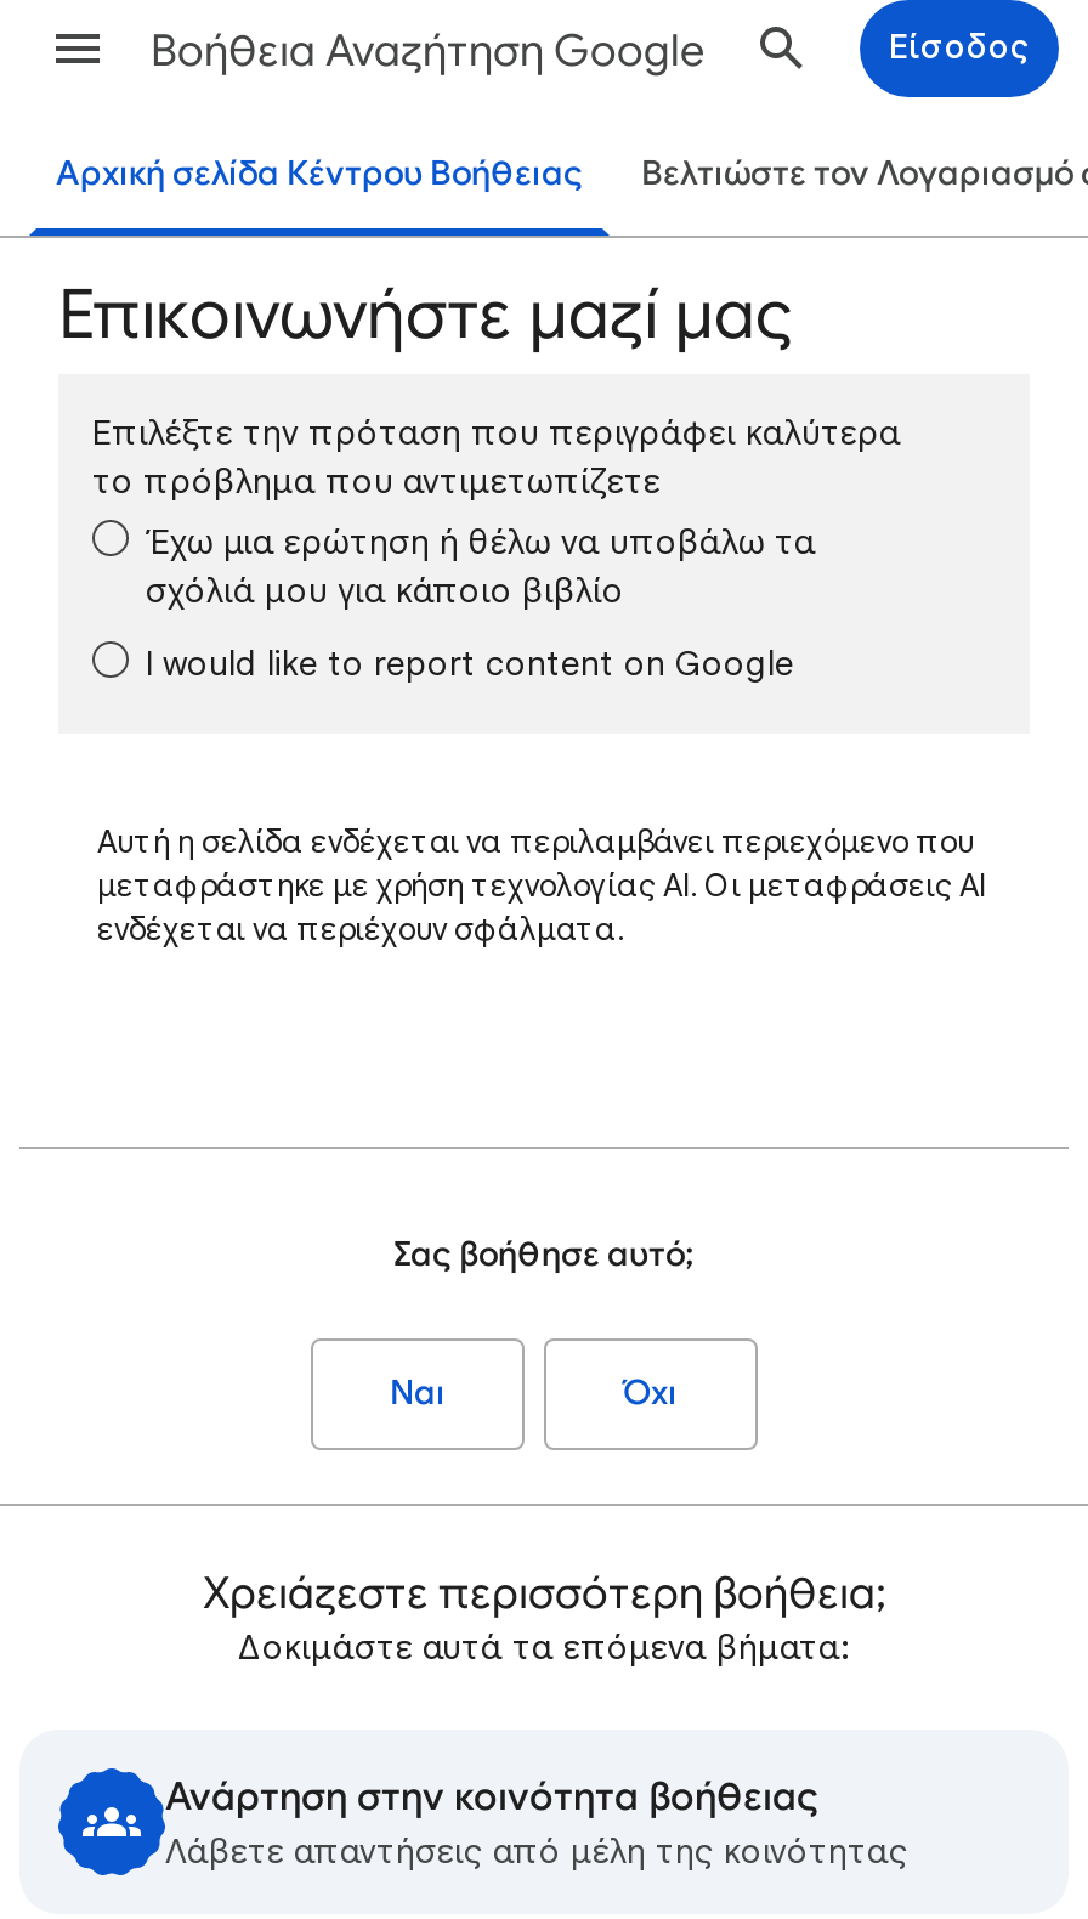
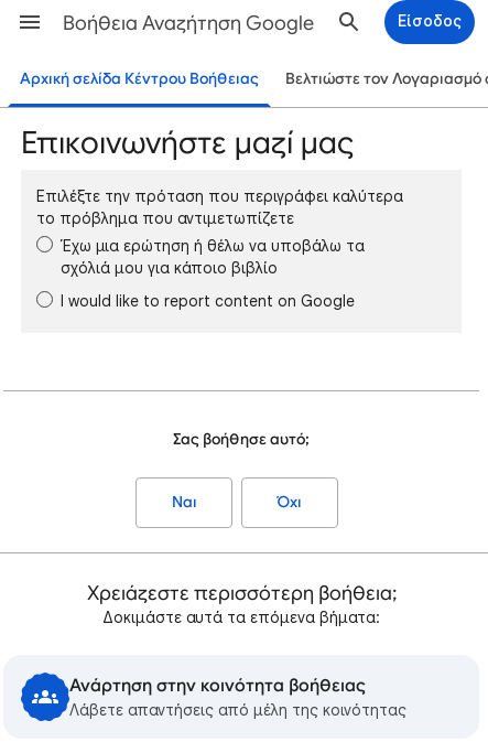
- Αυτή η σελίδα ενδέχεται να περιλαμβάνει περιεχόμενο που
- μεταφράστηκε με χρήση τεχνολογίας AI. Οι μεταφράσεις AI
- ενδέχεται να περιέχουν σφάλματα.
